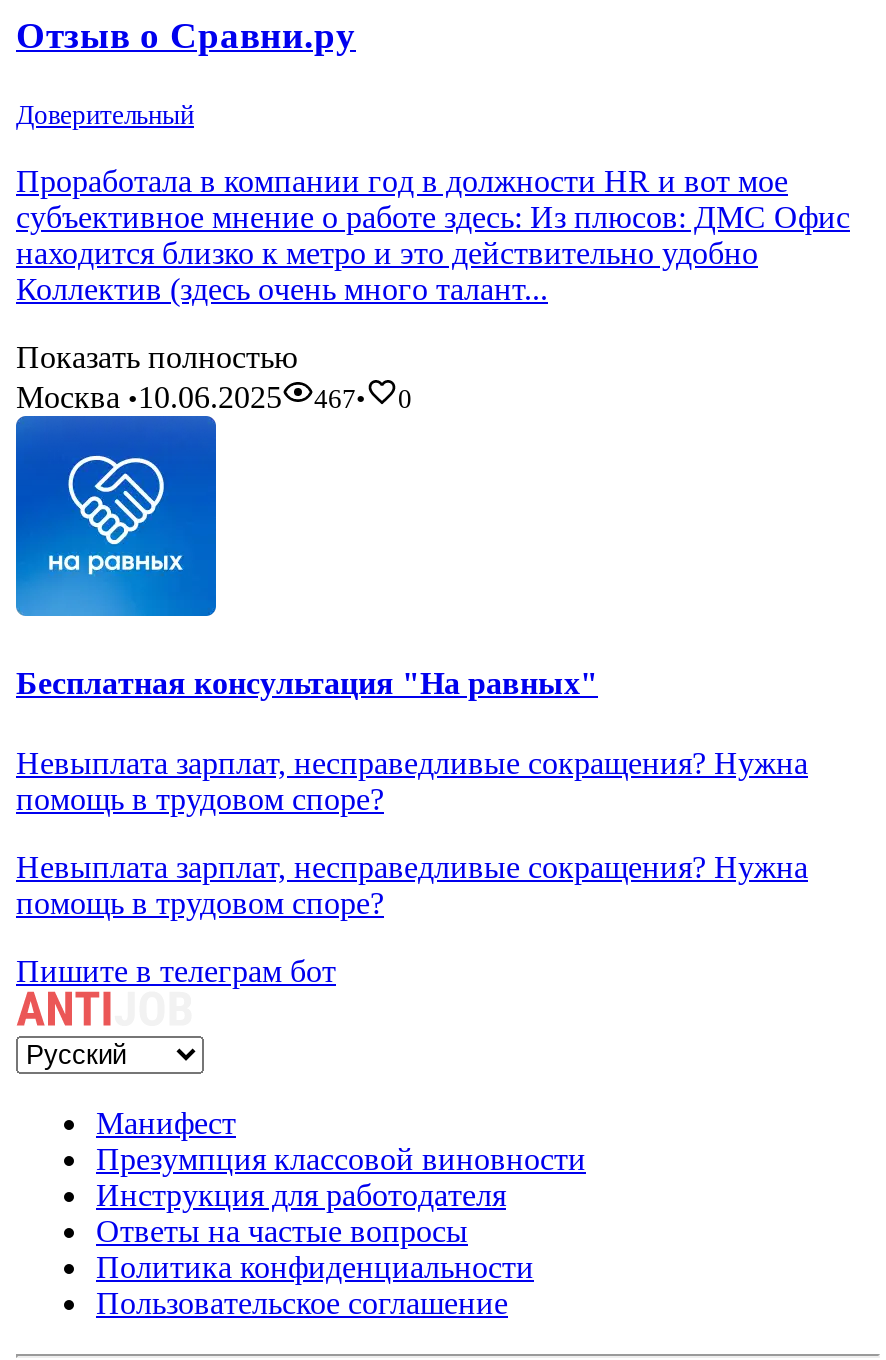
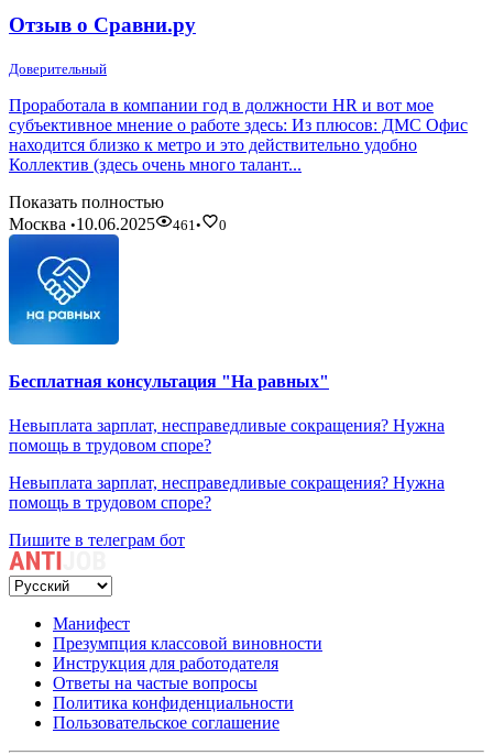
- Москва •10.06.2025 467• 0
+ Москва •10.06.2025 461• 0
